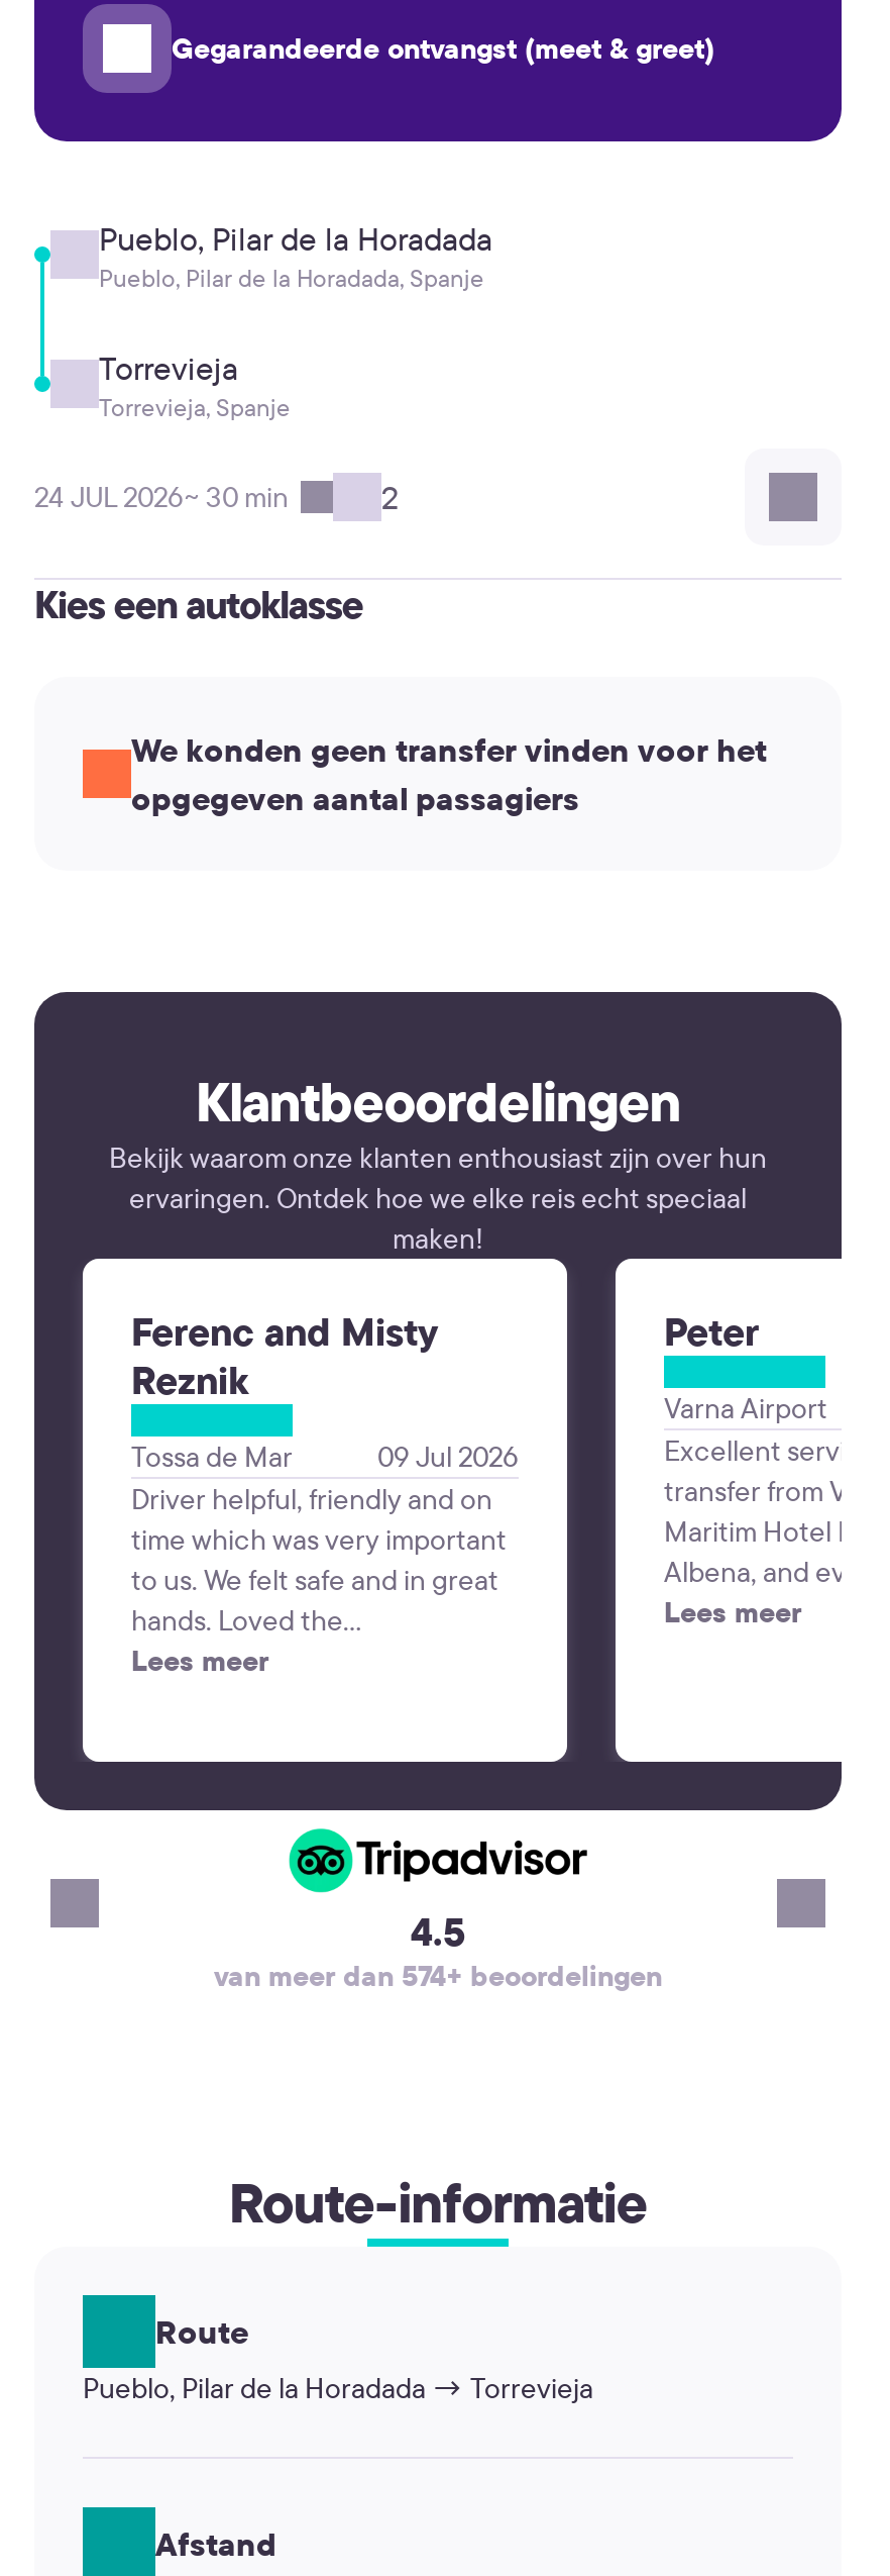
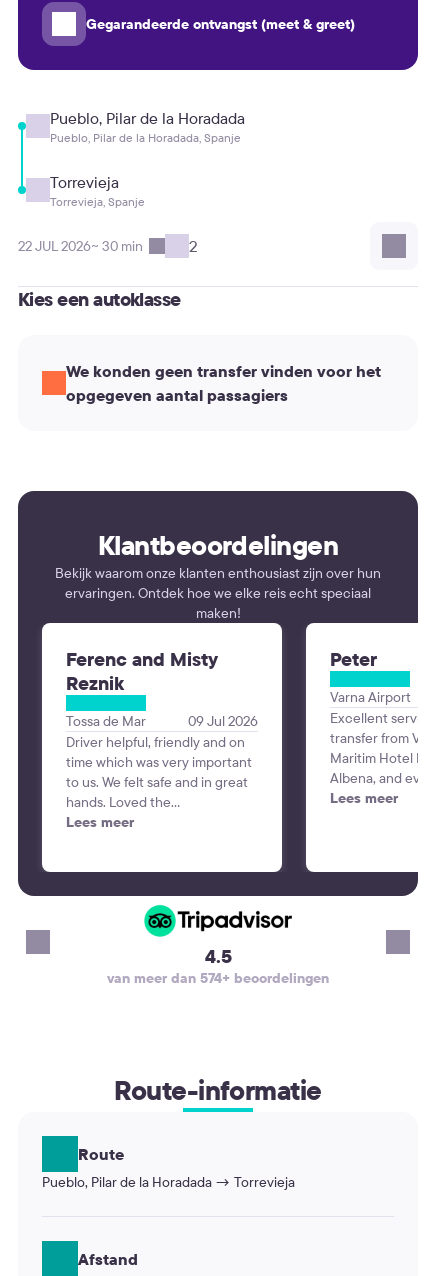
- 24 JUL 2026~ 30 min
+ 22 JUL 2026~ 30 min
